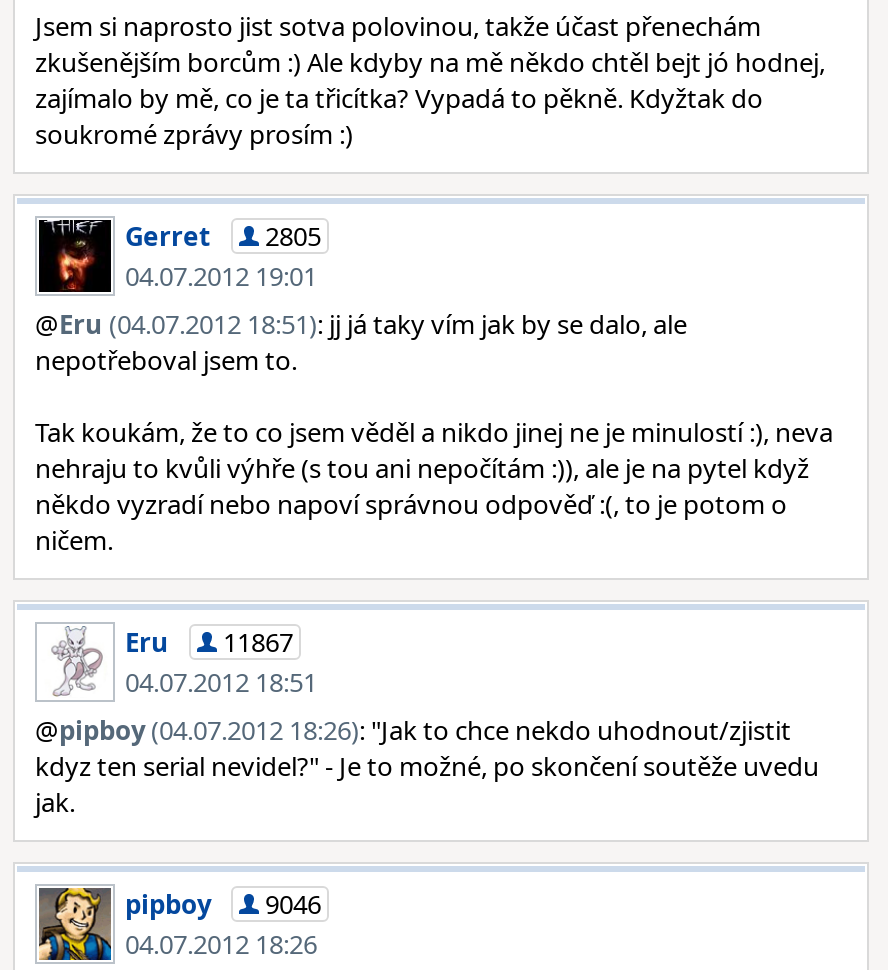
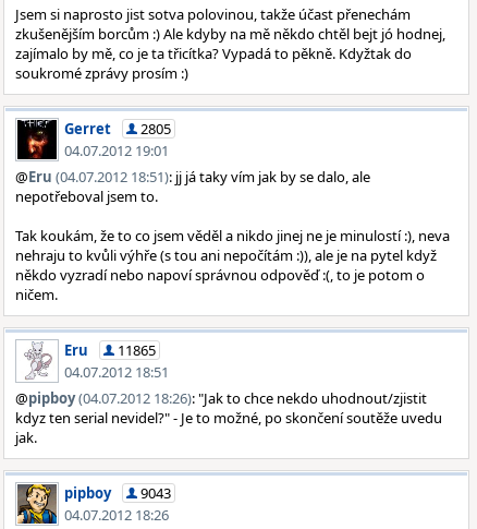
- Eru 11867
+ Eru 11865

- pipboy 9046
+ pipboy 9043
